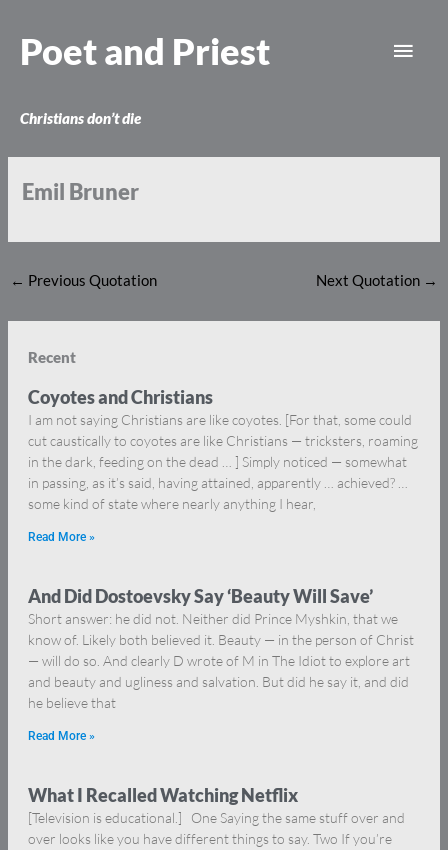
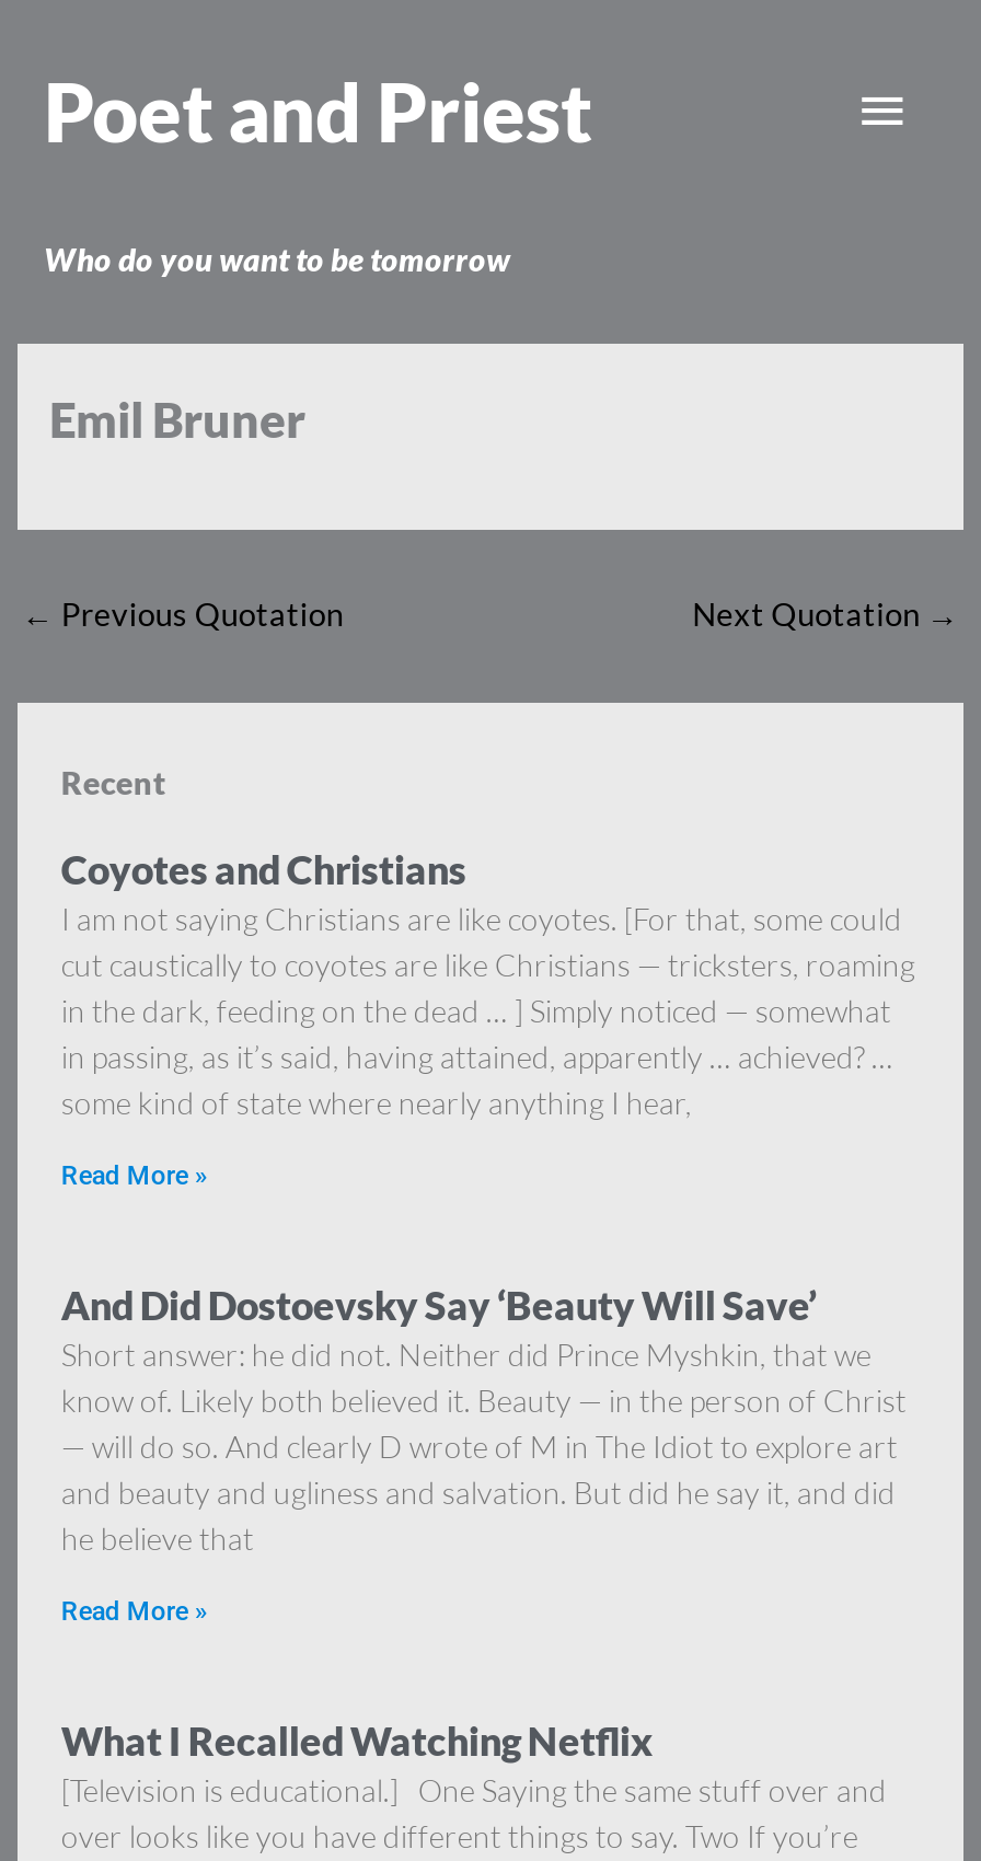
- Christians don’t die
+ Who do you want to be tomorrow
